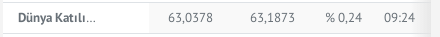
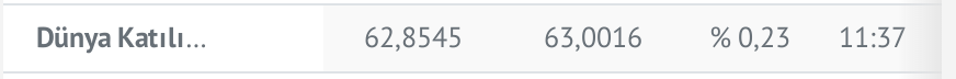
- 63,0378
+ 62,8545

- 63,1873
+ 63,0016

- % 0,24
+ % 0,23

- 09:24
+ 11:37
